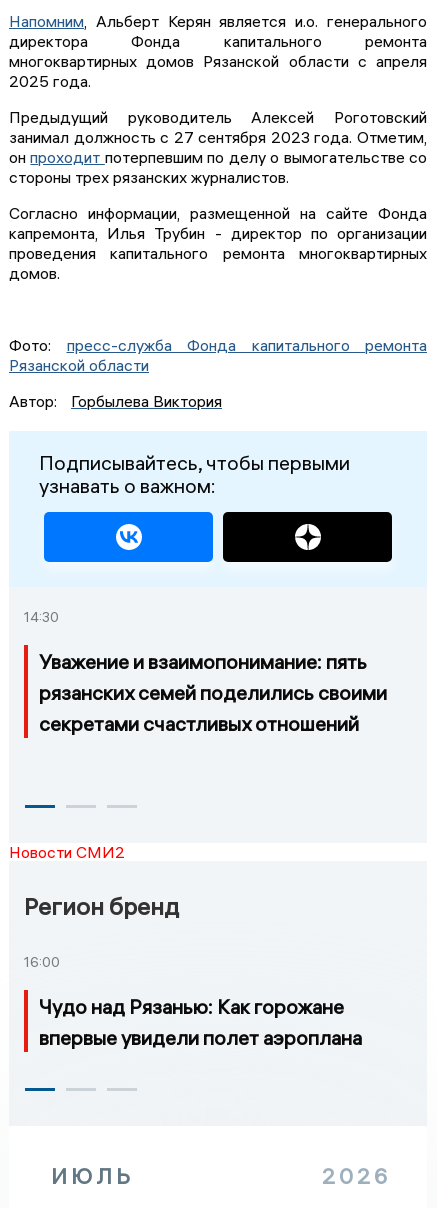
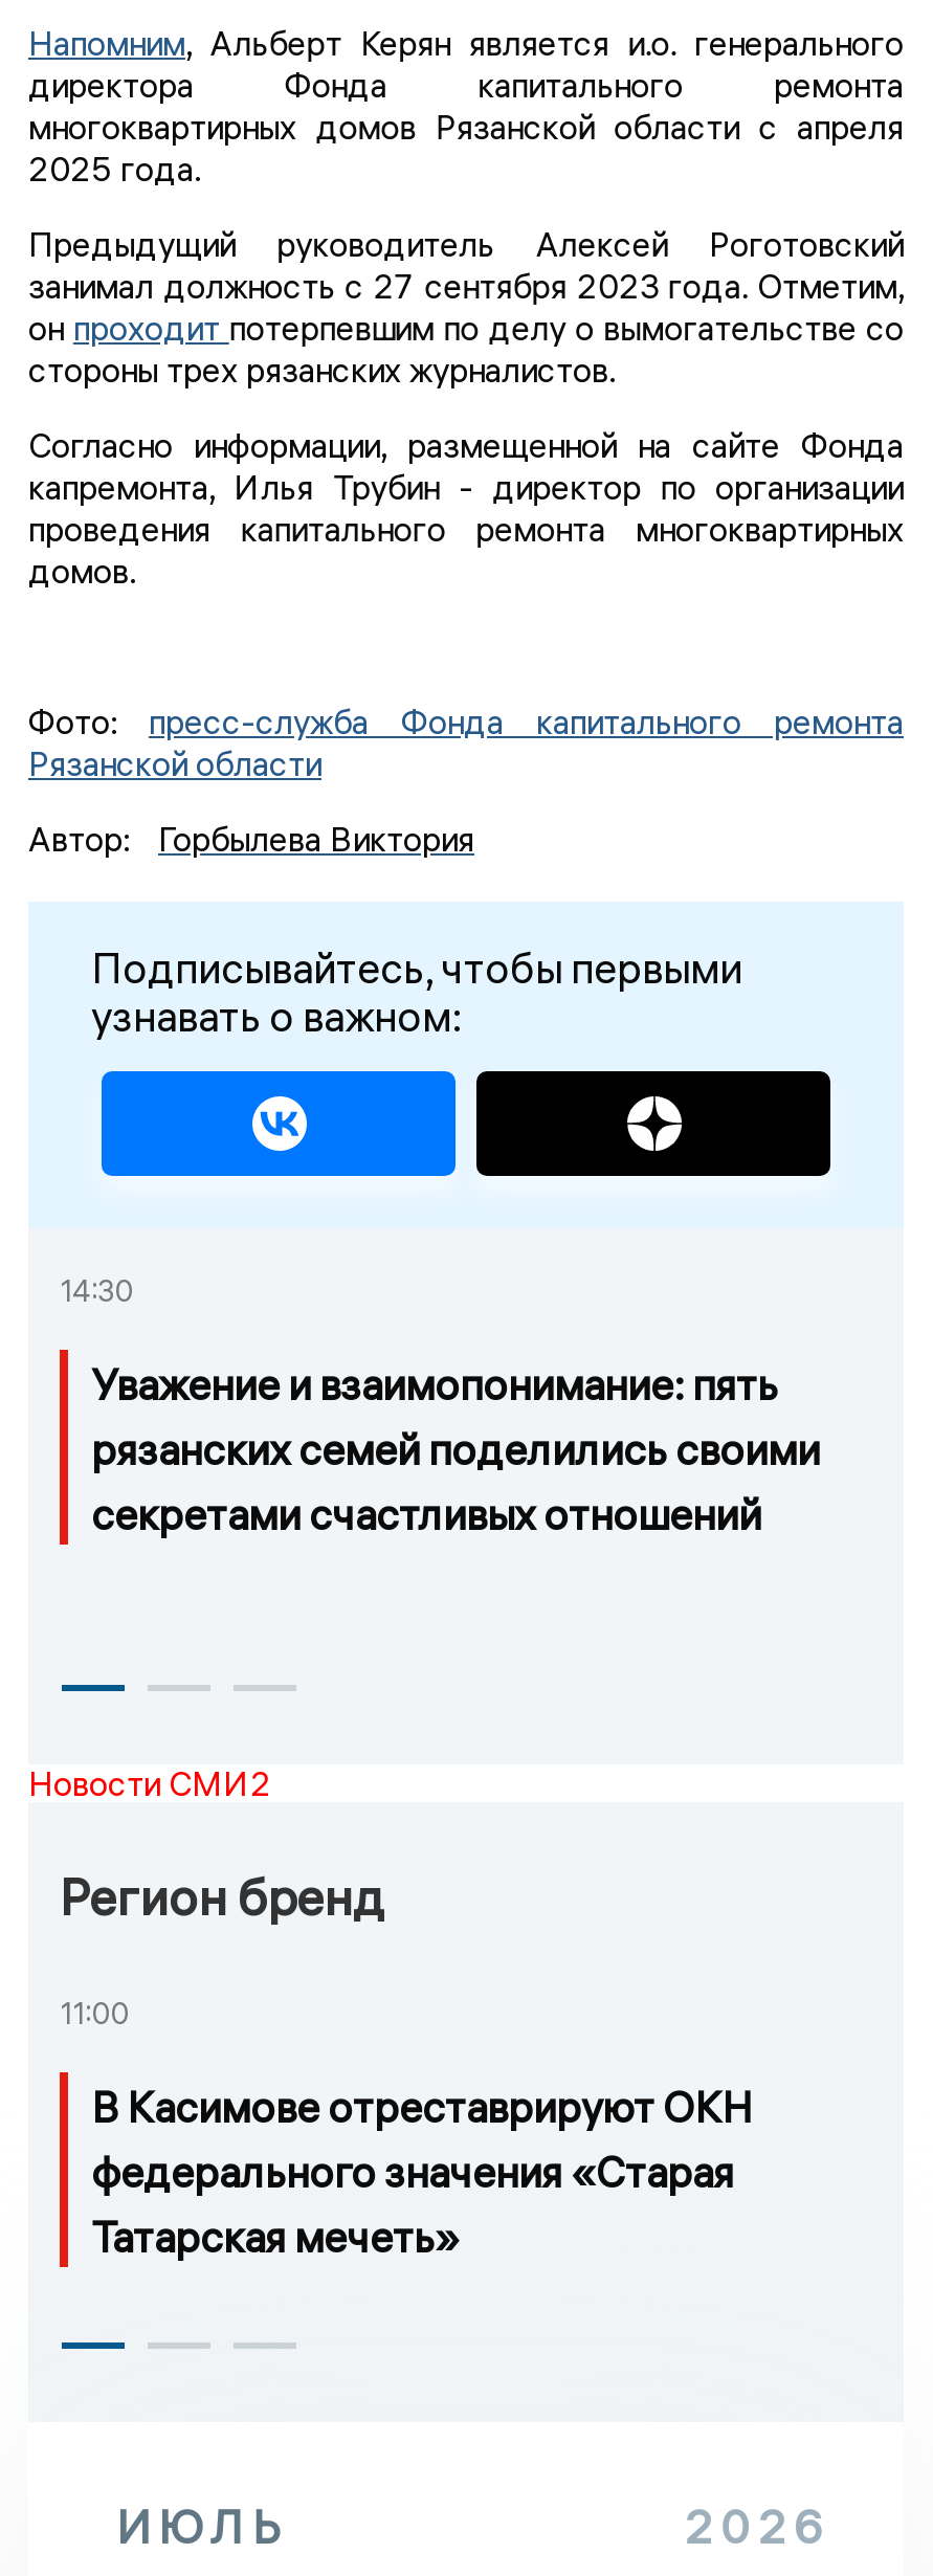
- 16:00
+ 11:00

- Чудо над Рязанью: Как горожане
- впервые увидели полет аэроплана
+ В Касимове отреставрируют ОКН
+ федерального значения «Старая
+ Татарская мечеть»
